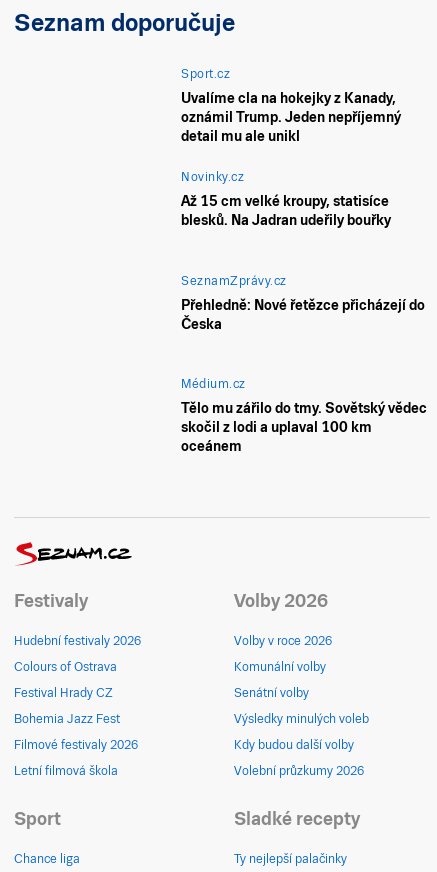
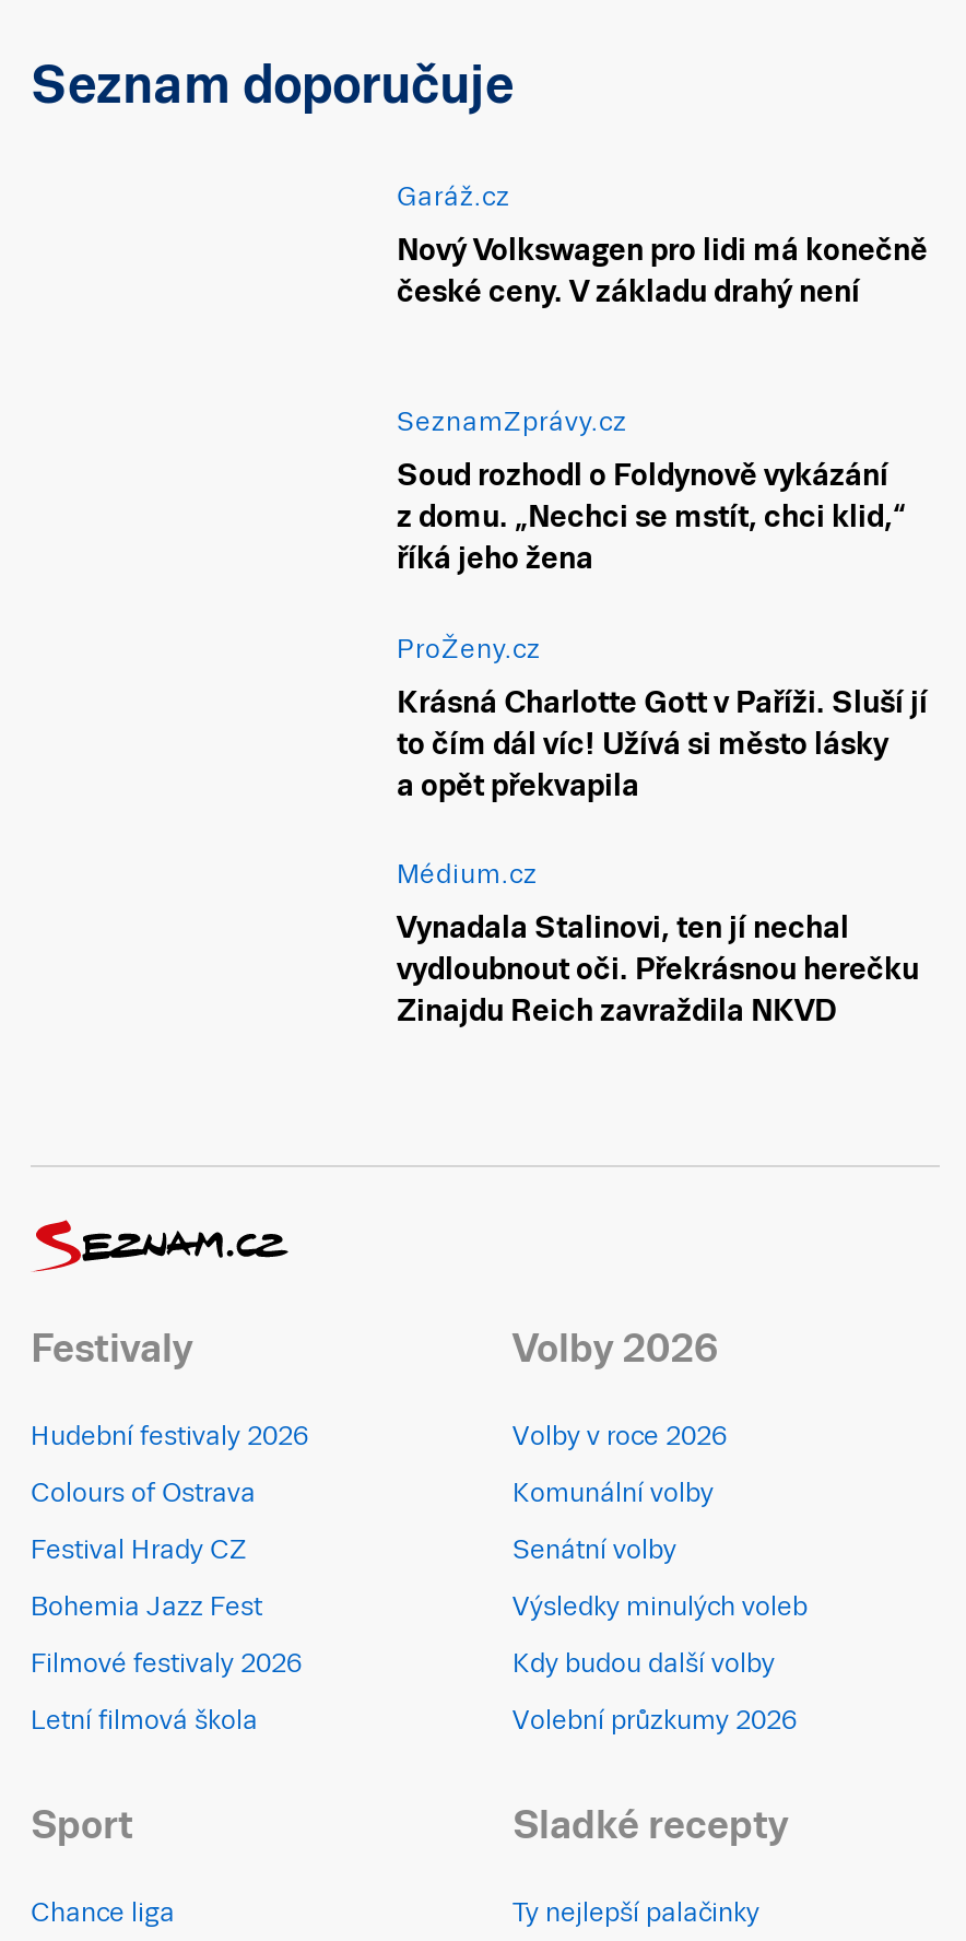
- Sport.cz
- Uvalíme cla na hokejky z Kanady,
- oznámil Trump. Jeden nepříjemný
- detail mu ale unikl
- Novinky.cz
- Až 15 cm velké kroupy, statisíce
- blesků. Na Jadran udeřily bouřky
+ Garáž.cz
+ Nový Volkswagen pro lidi má konečně
+ české ceny. V základu drahý není

moved up: SeznamZprávy.cz

- Přehledně: Nové řetězce přicházejí do
- Česka
+ Soud rozhodl o Foldynově vykázání
+ z domu. „Nechci se mstít, chci klid,“
+ říká jeho žena
+ ProŽeny.cz
+ Krásná Charlotte Gott v Paříži. Sluší jí
+ to čím dál víc! Užívá si město lásky
+ a opět překvapila

- Tělo mu zářilo do tmy. Sovětský vědec
- skočil z lodi a uplaval 100 km
- oceánem
+ Vynadala Stalinovi, ten jí nechal
+ vydloubnout oči. Překrásnou herečku
+ Zinajdu Reich zavraždila NKVD
